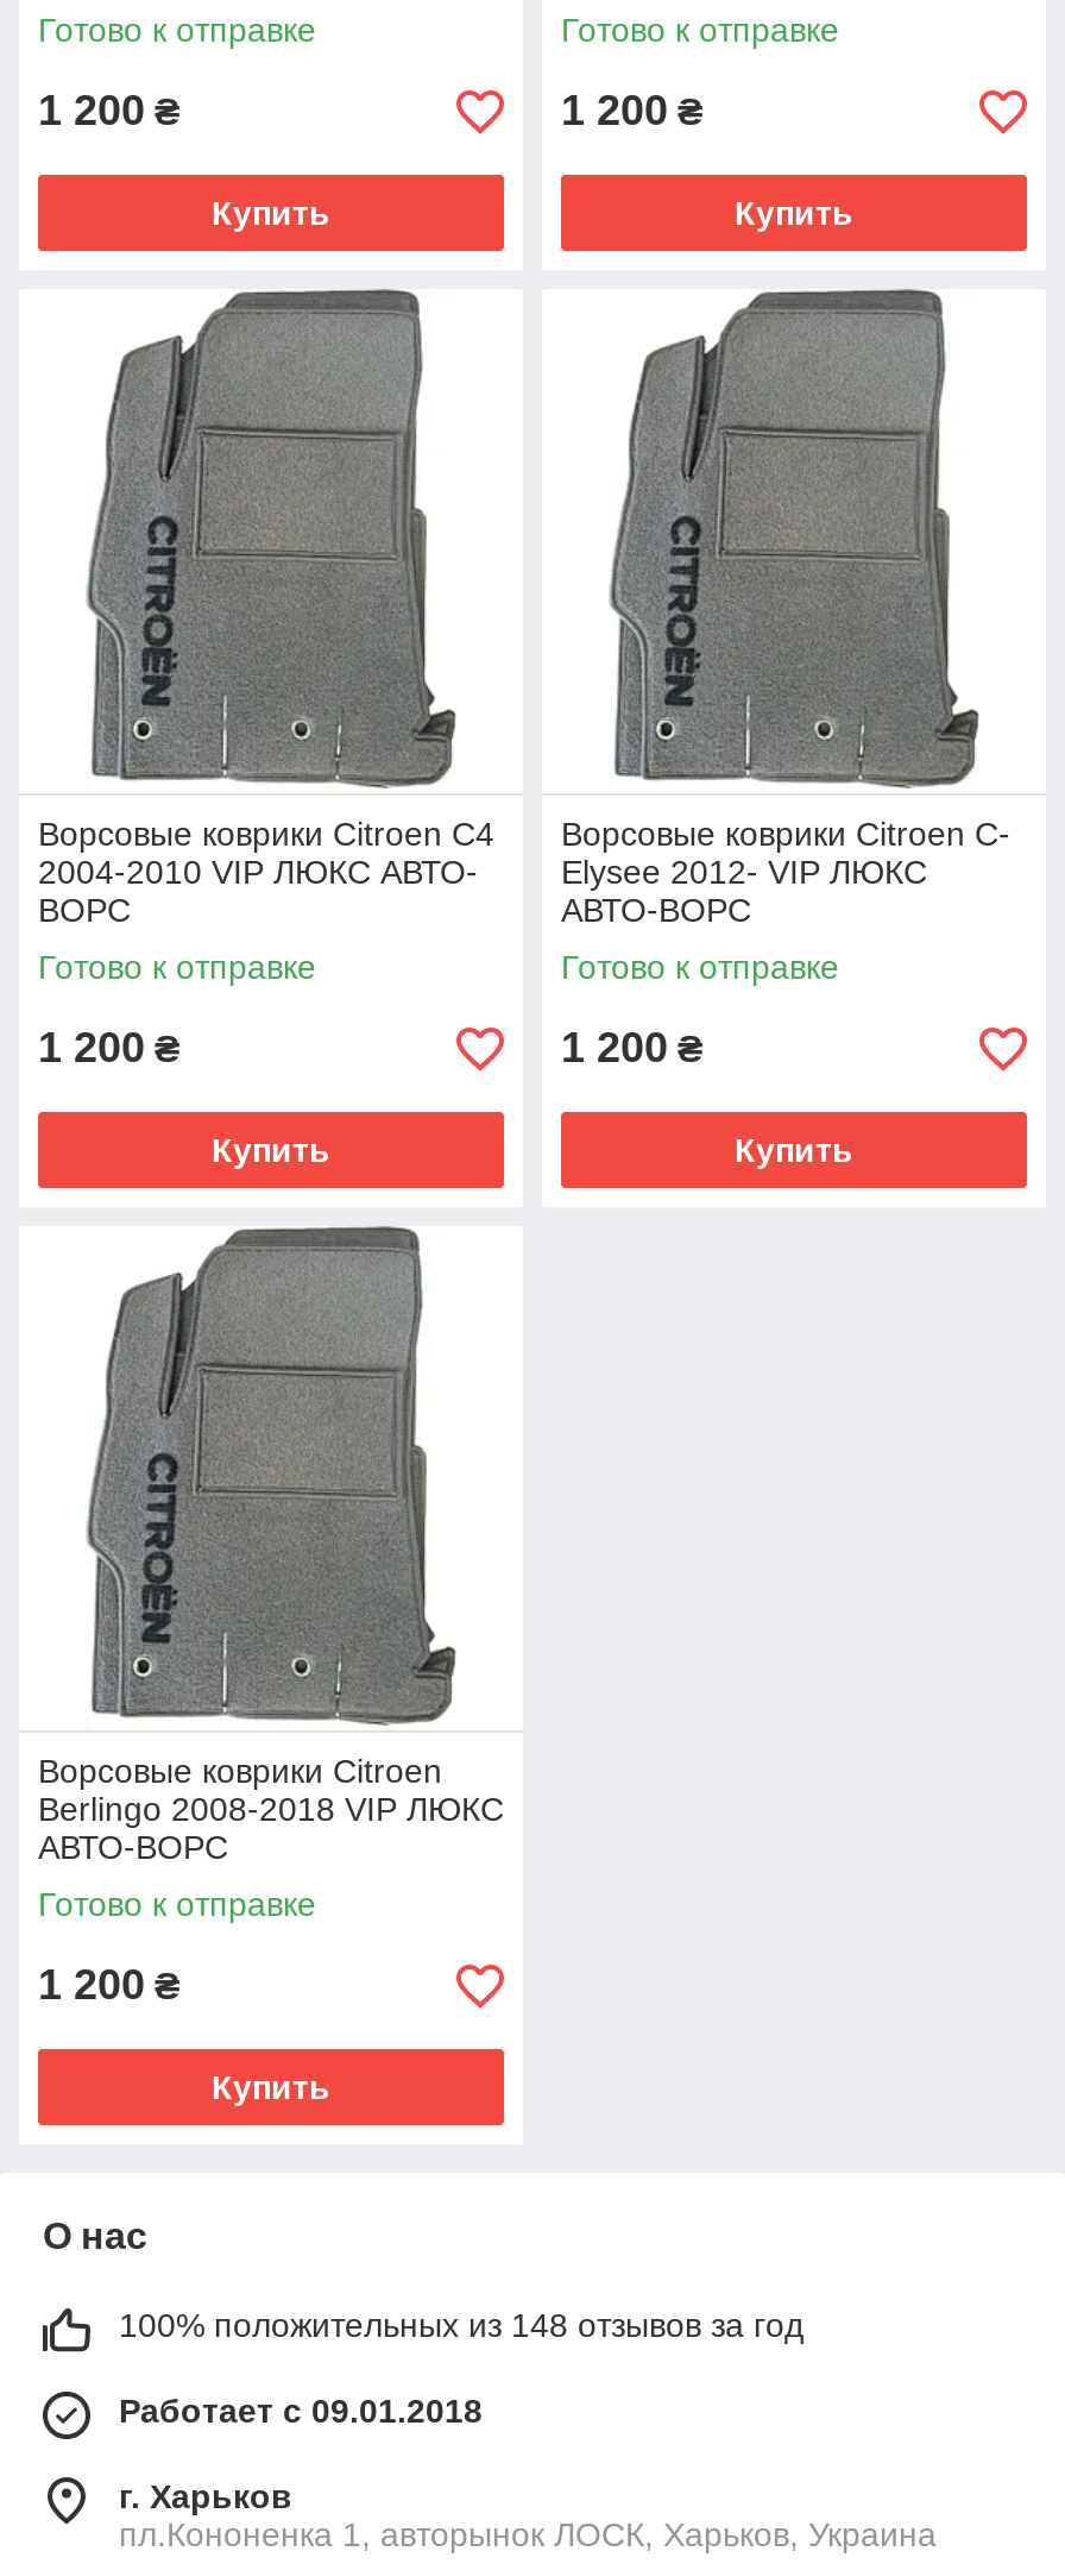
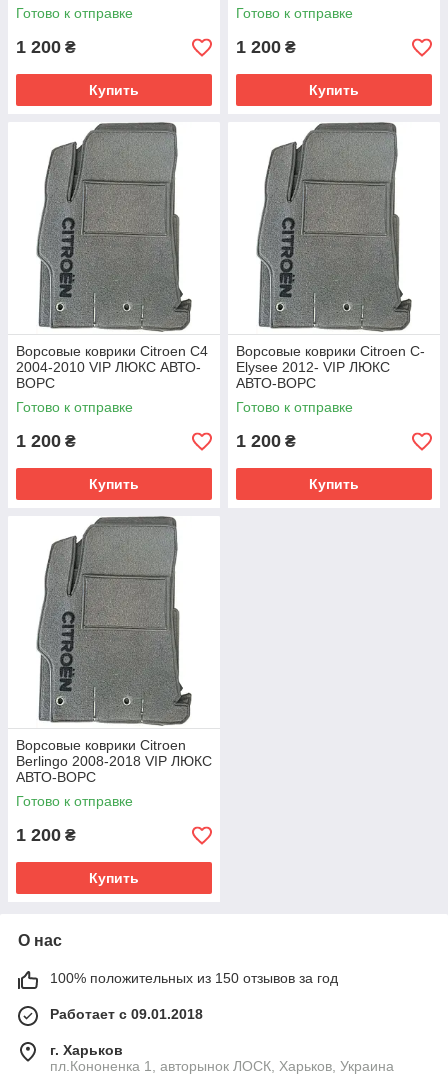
- 100% положительных из 148 отзывов за год
+ 100% положительных из 150 отзывов за год
